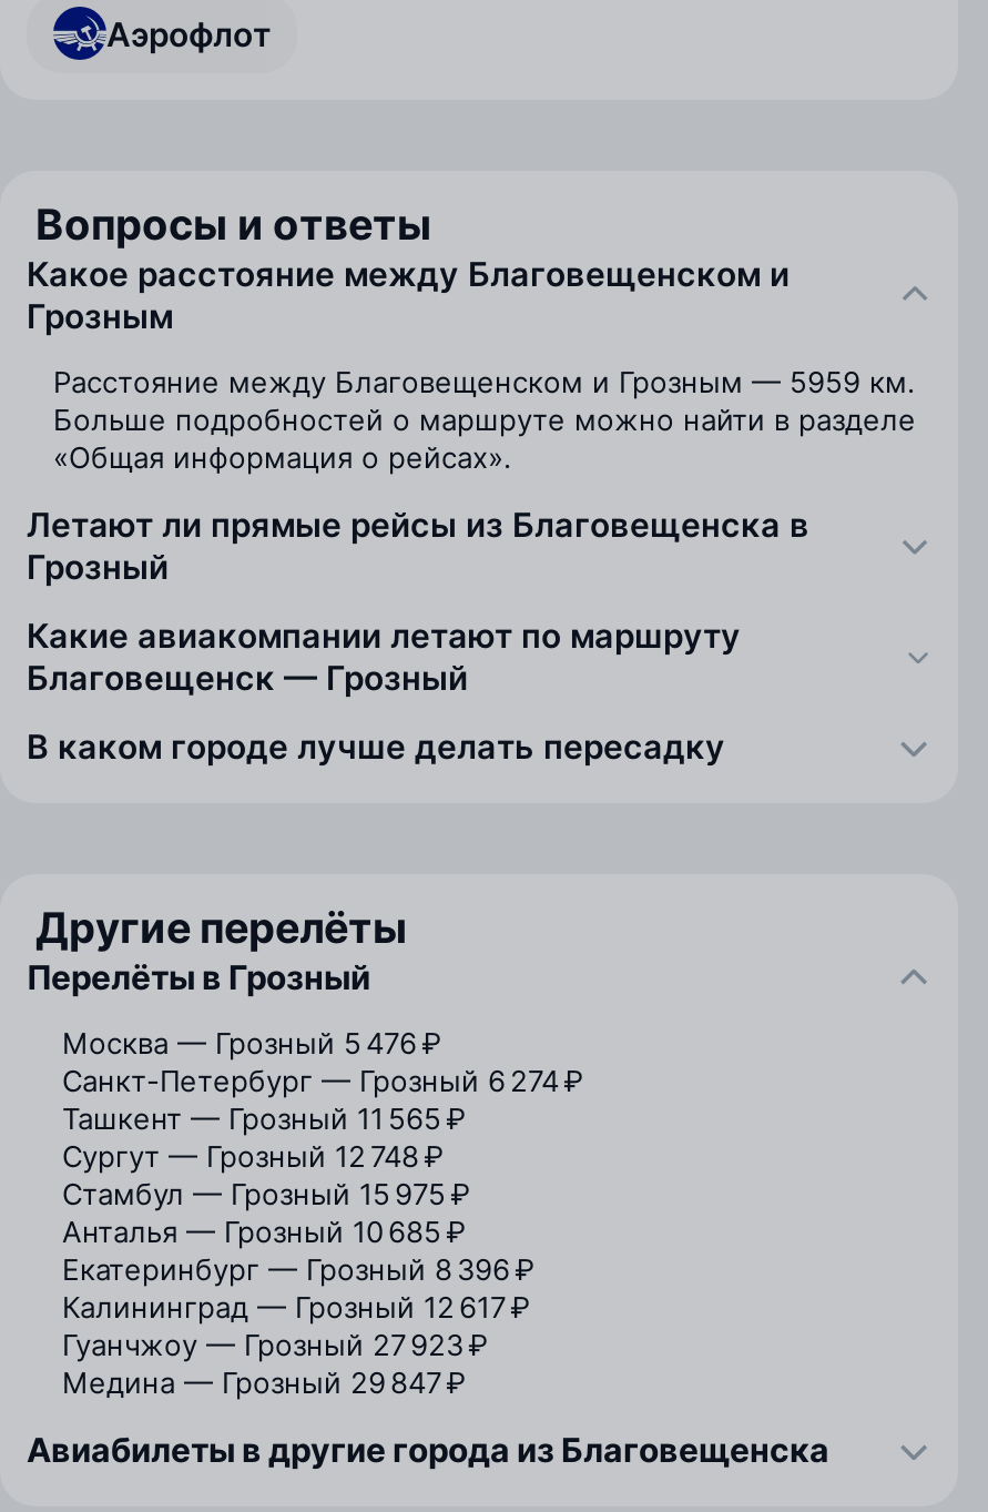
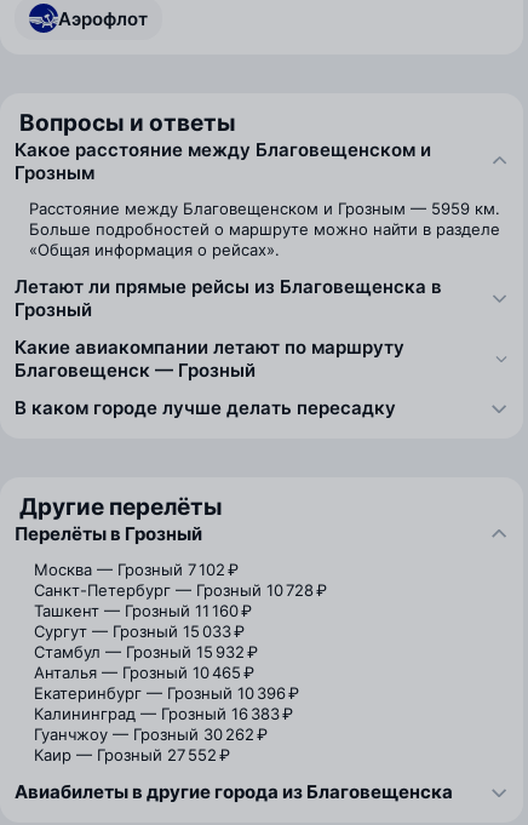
- Москва — Грозный 5 476 ₽
+ Москва — Грозный 7 102 ₽

- Санкт-Петербург — Грозный 6 274 ₽
+ Санкт-Петербург — Грозный 10 728 ₽

- Ташкент — Грозный 11 565 ₽
+ Ташкент — Грозный 11 160 ₽

- Сургут — Грозный 12 748 ₽
+ Сургут — Грозный 15 033 ₽

- Стамбул — Грозный 15 975 ₽
+ Стамбул — Грозный 15 932 ₽

- Анталья — Грозный 10 685 ₽
+ Анталья — Грозный 10 465 ₽

- Екатеринбург — Грозный 8 396 ₽
+ Екатеринбург — Грозный 10 396 ₽

- Калининград — Грозный 12 617 ₽
+ Калининград — Грозный 16 383 ₽

- Гуанчжоу — Грозный 27 923 ₽
+ Гуанчжоу — Грозный 30 262 ₽

- Медина — Грозный 29 847 ₽
+ Каир — Грозный 27 552 ₽
